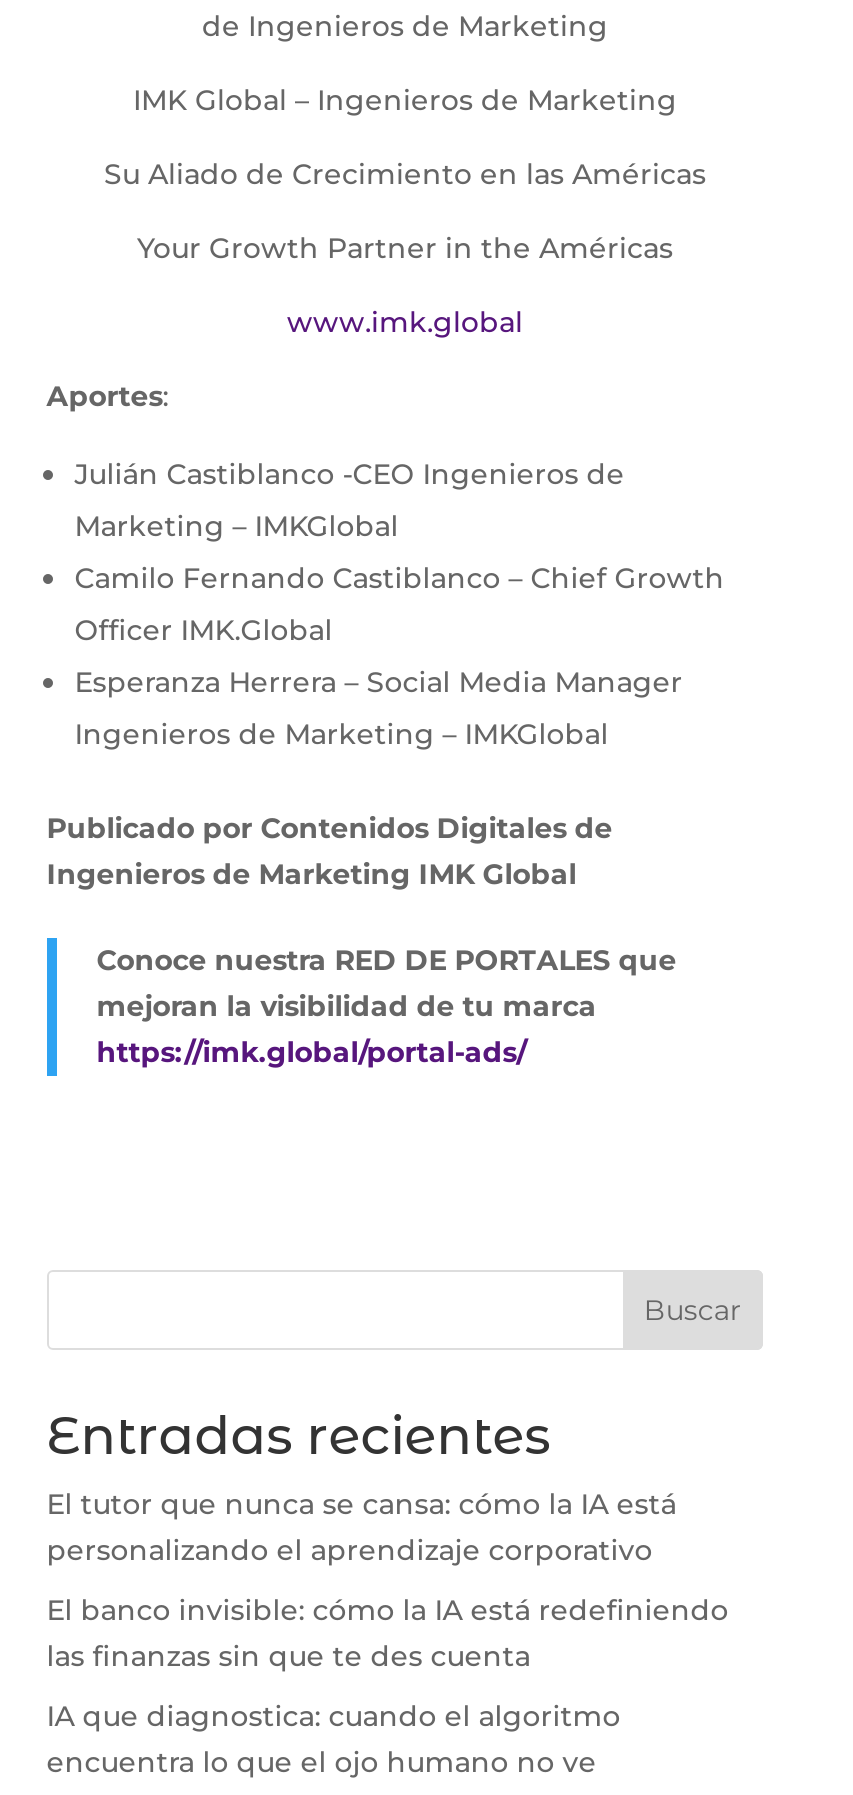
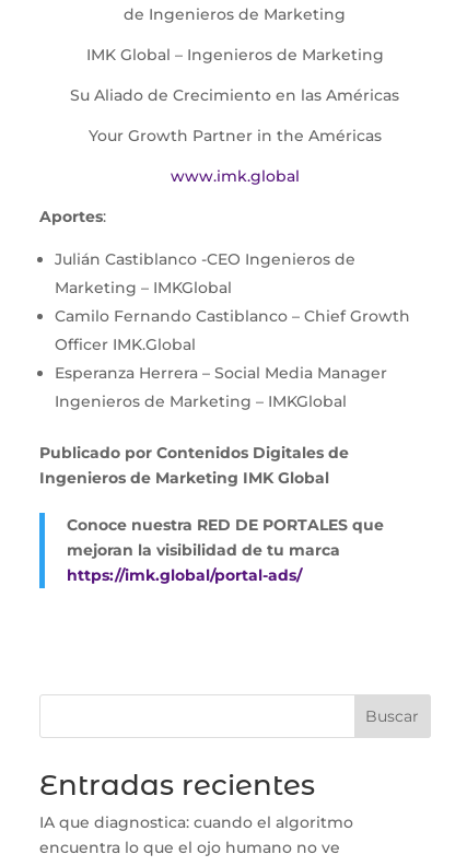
- El tutor que nunca se cansa: cómo la IA está
- personalizando el aprendizaje corporativo
- El banco invisible: cómo la IA está redefiniendo
- las finanzas sin que te des cuenta
